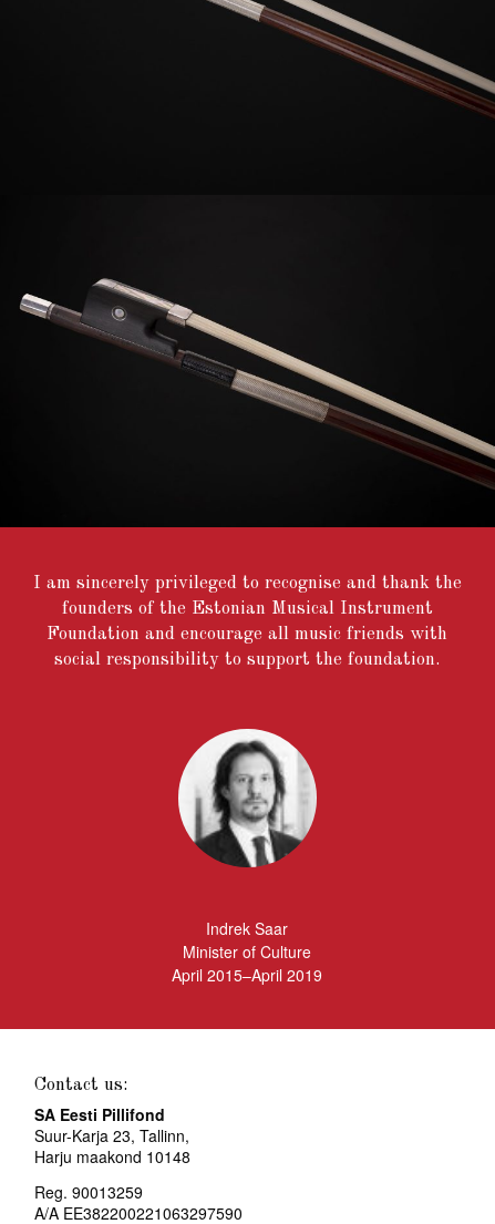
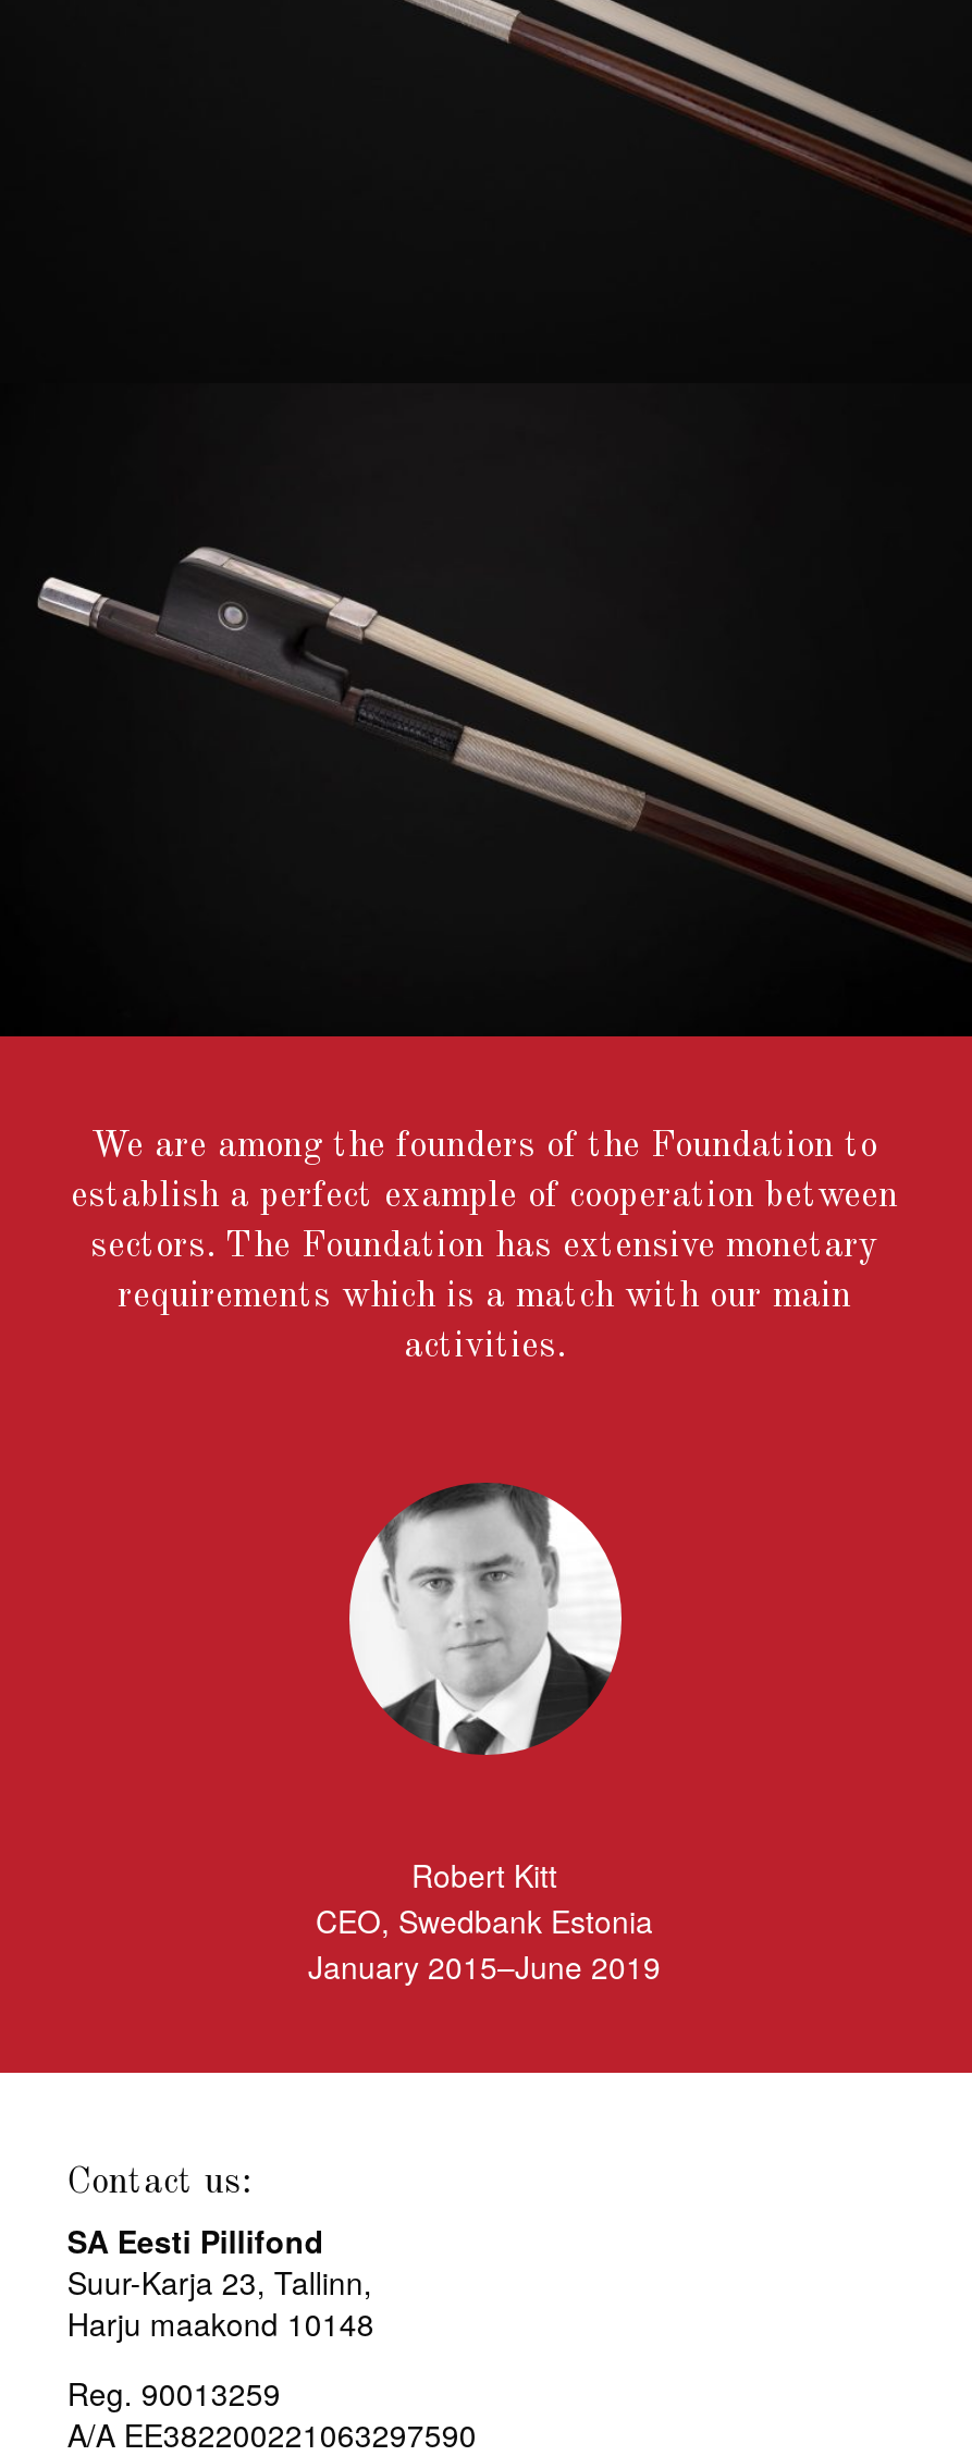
- I am sincerely privileged to recognise and thank the
- founders of the Estonian Musical Instrument
- Foundation and encourage all music friends with
- social responsibility to support the foundation.
+ We are among the founders of the Foundation to
+ establish a perfect example of cooperation between
+ sectors. The Foundation has extensive monetary
+ requirements which is a match with our main
+ activities.

- [image]
+ [image]

- Indrek Saar
- Minister of Culture
- April 2015–April 2019
+ Robert Kitt
+ CEO, Swedbank Estonia
+ January 2015–June 2019
